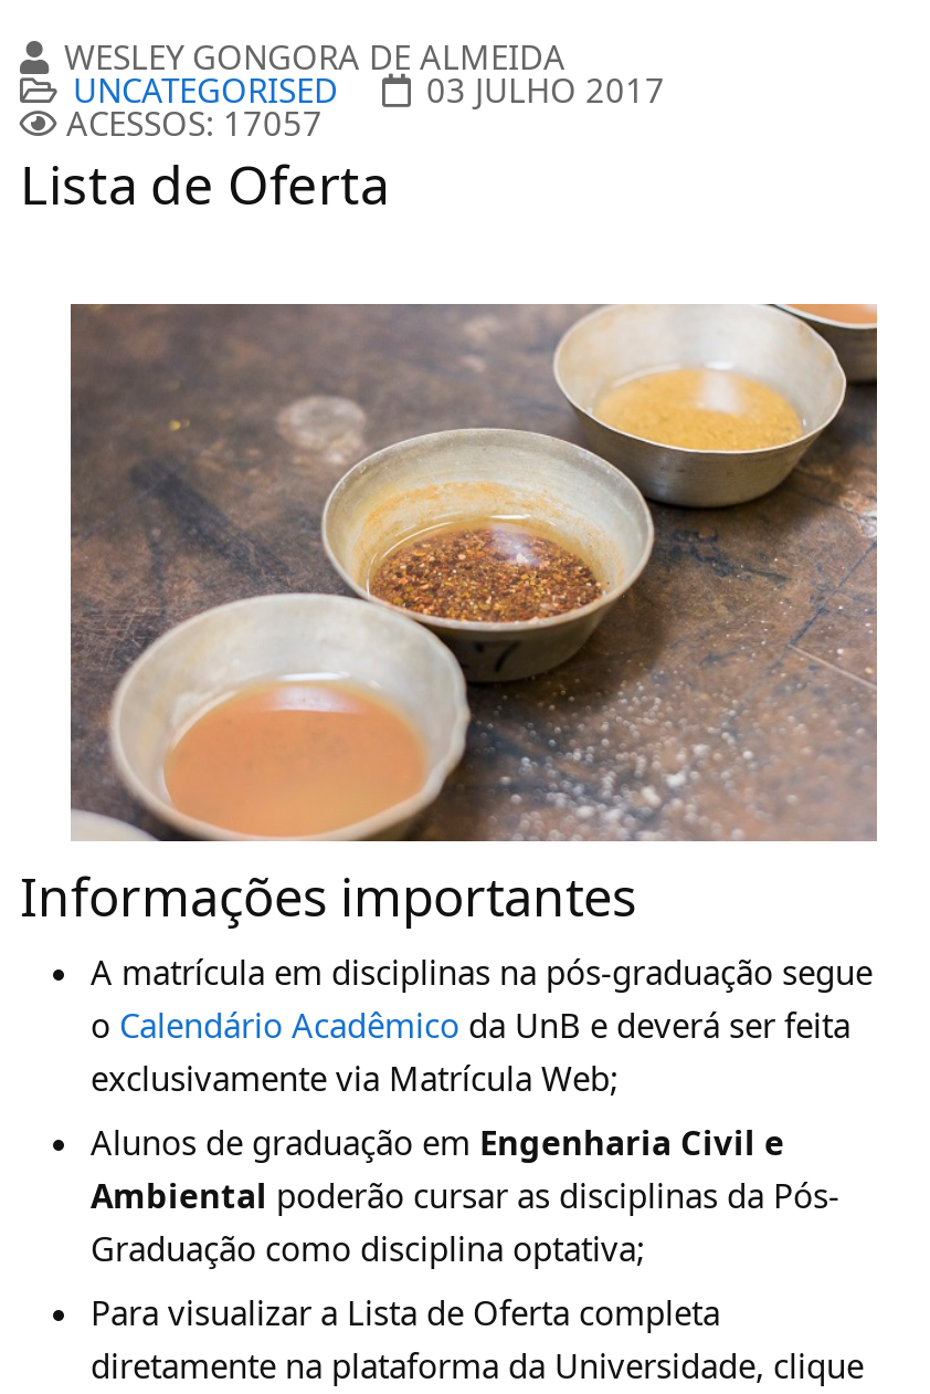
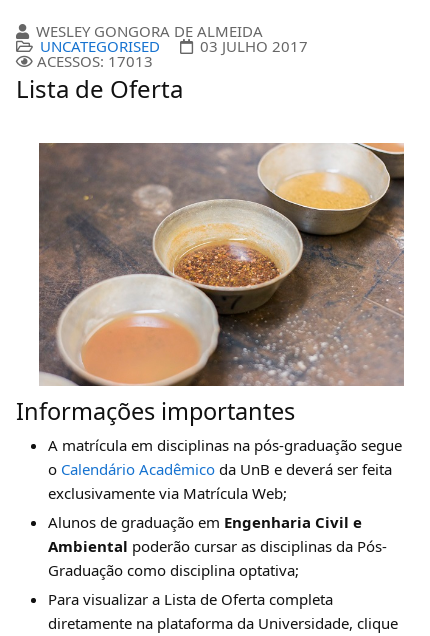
- ACESSOS: 17057
+ ACESSOS: 17013
